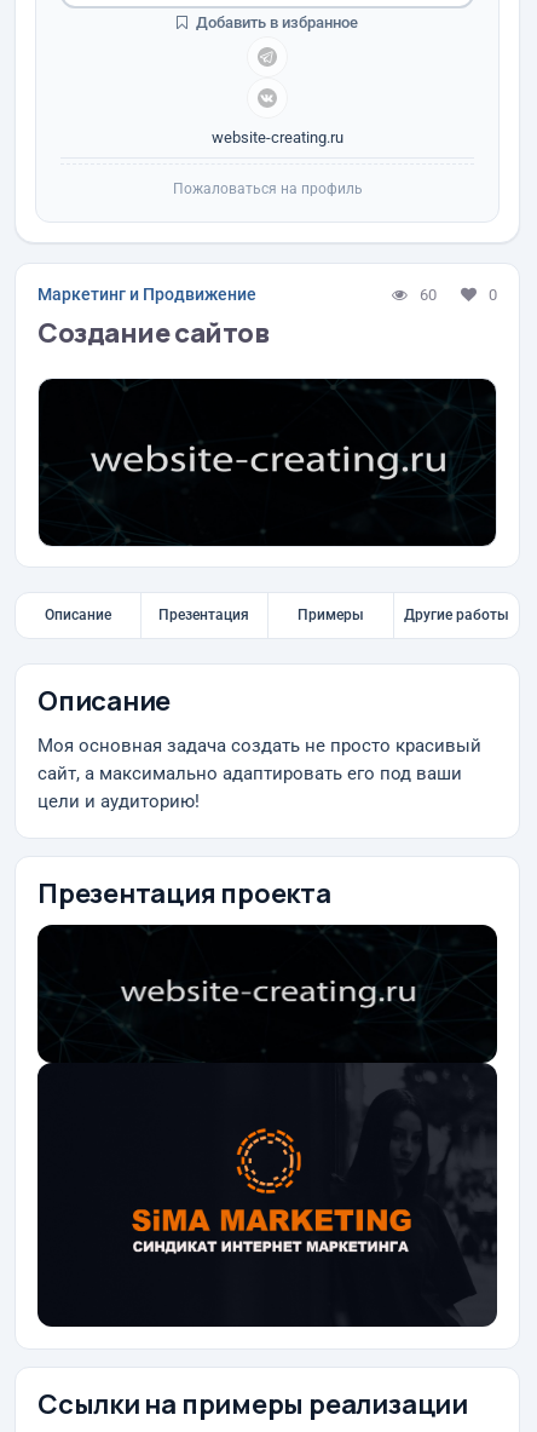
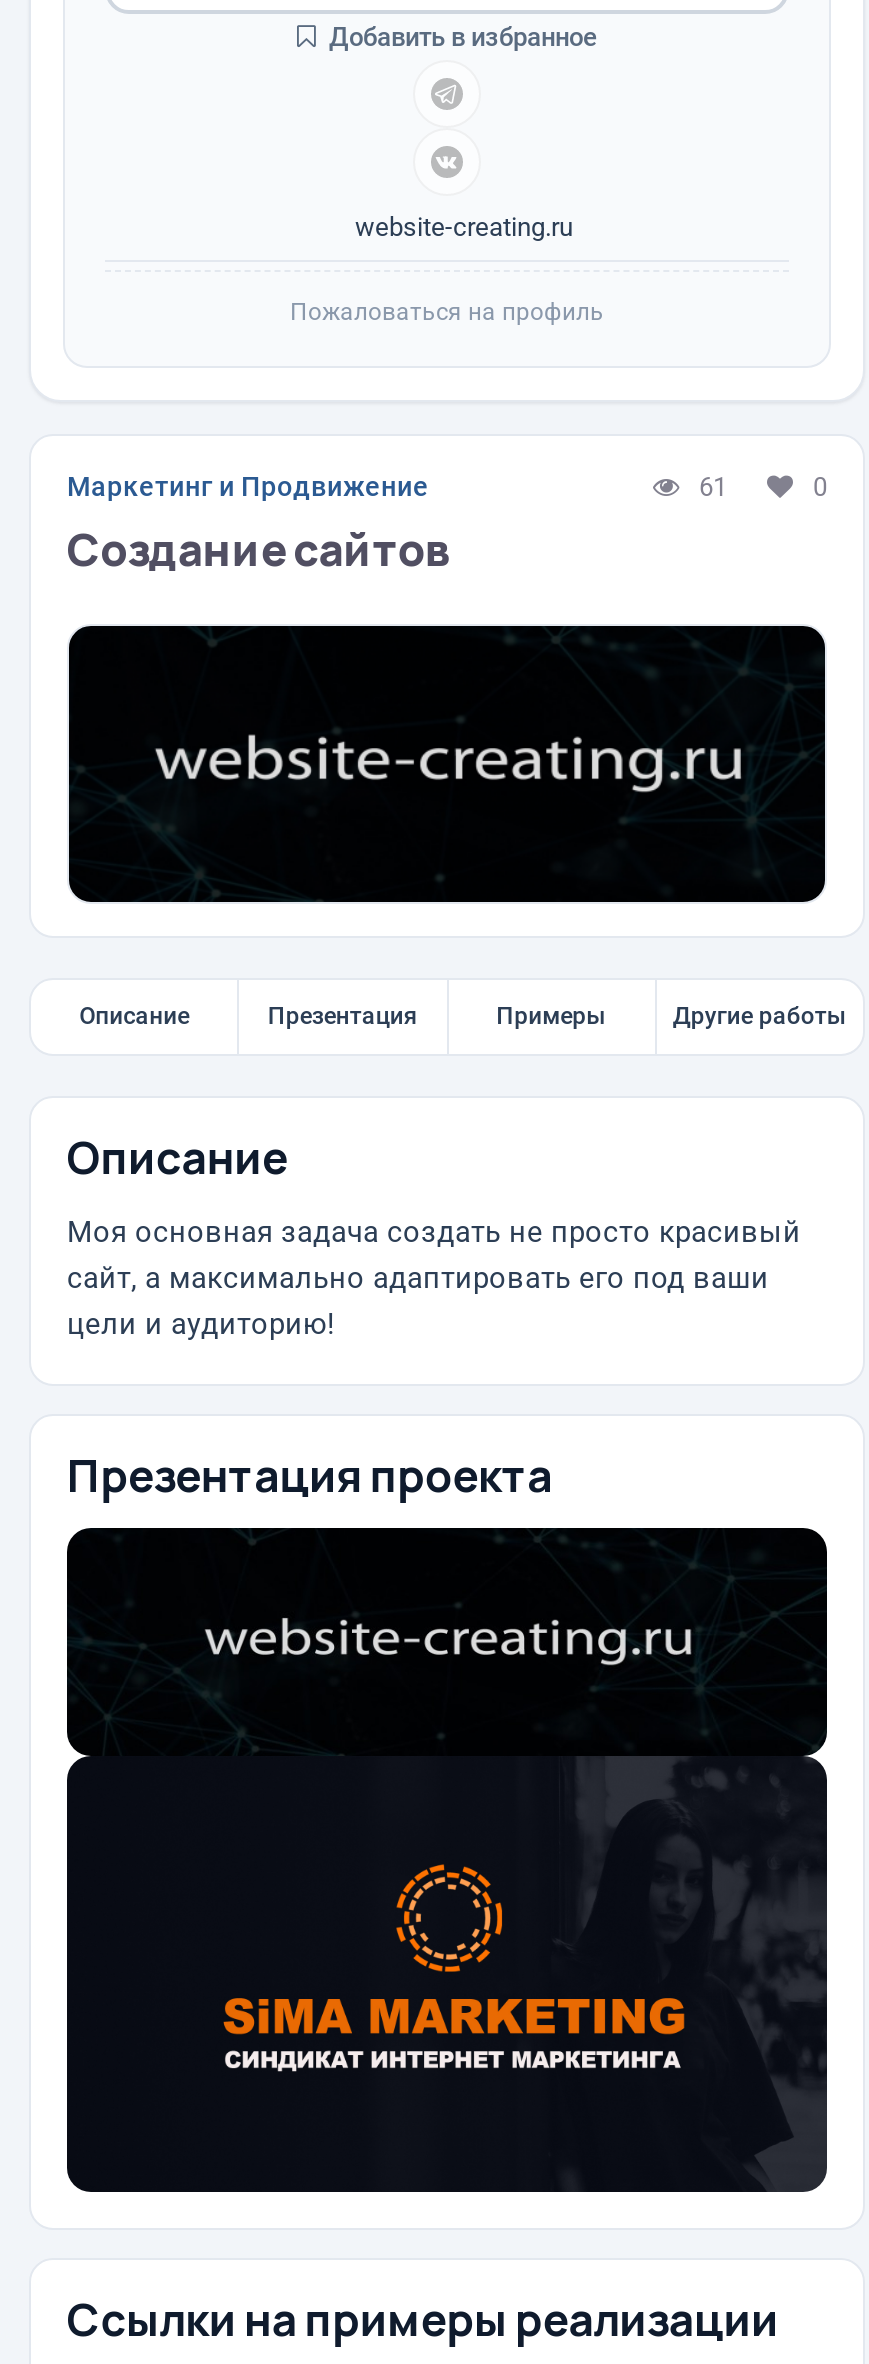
- 60
+ 61
